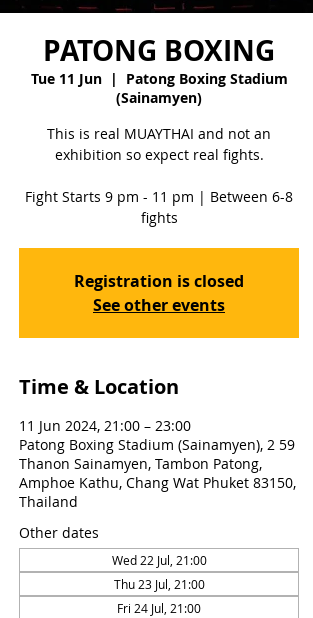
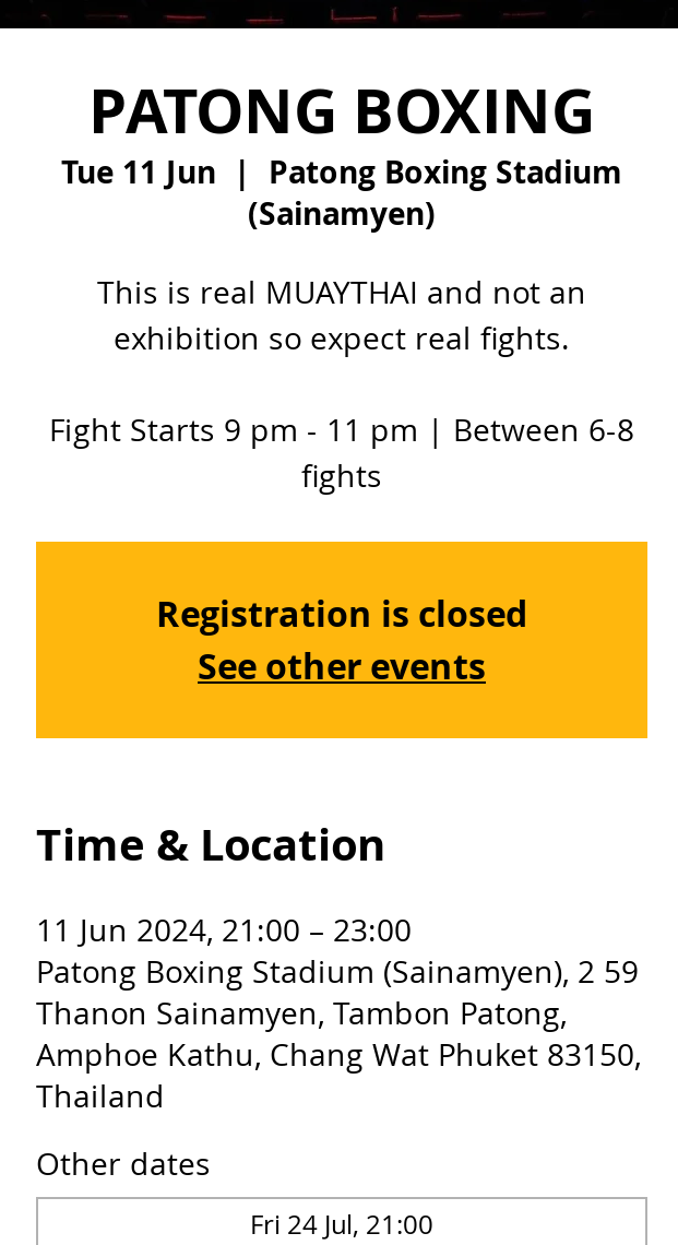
- Wed 22 Jul, 21:00
- Thu 23 Jul, 21:00
